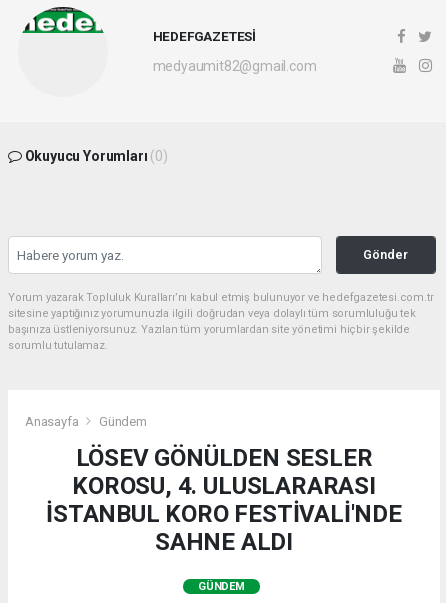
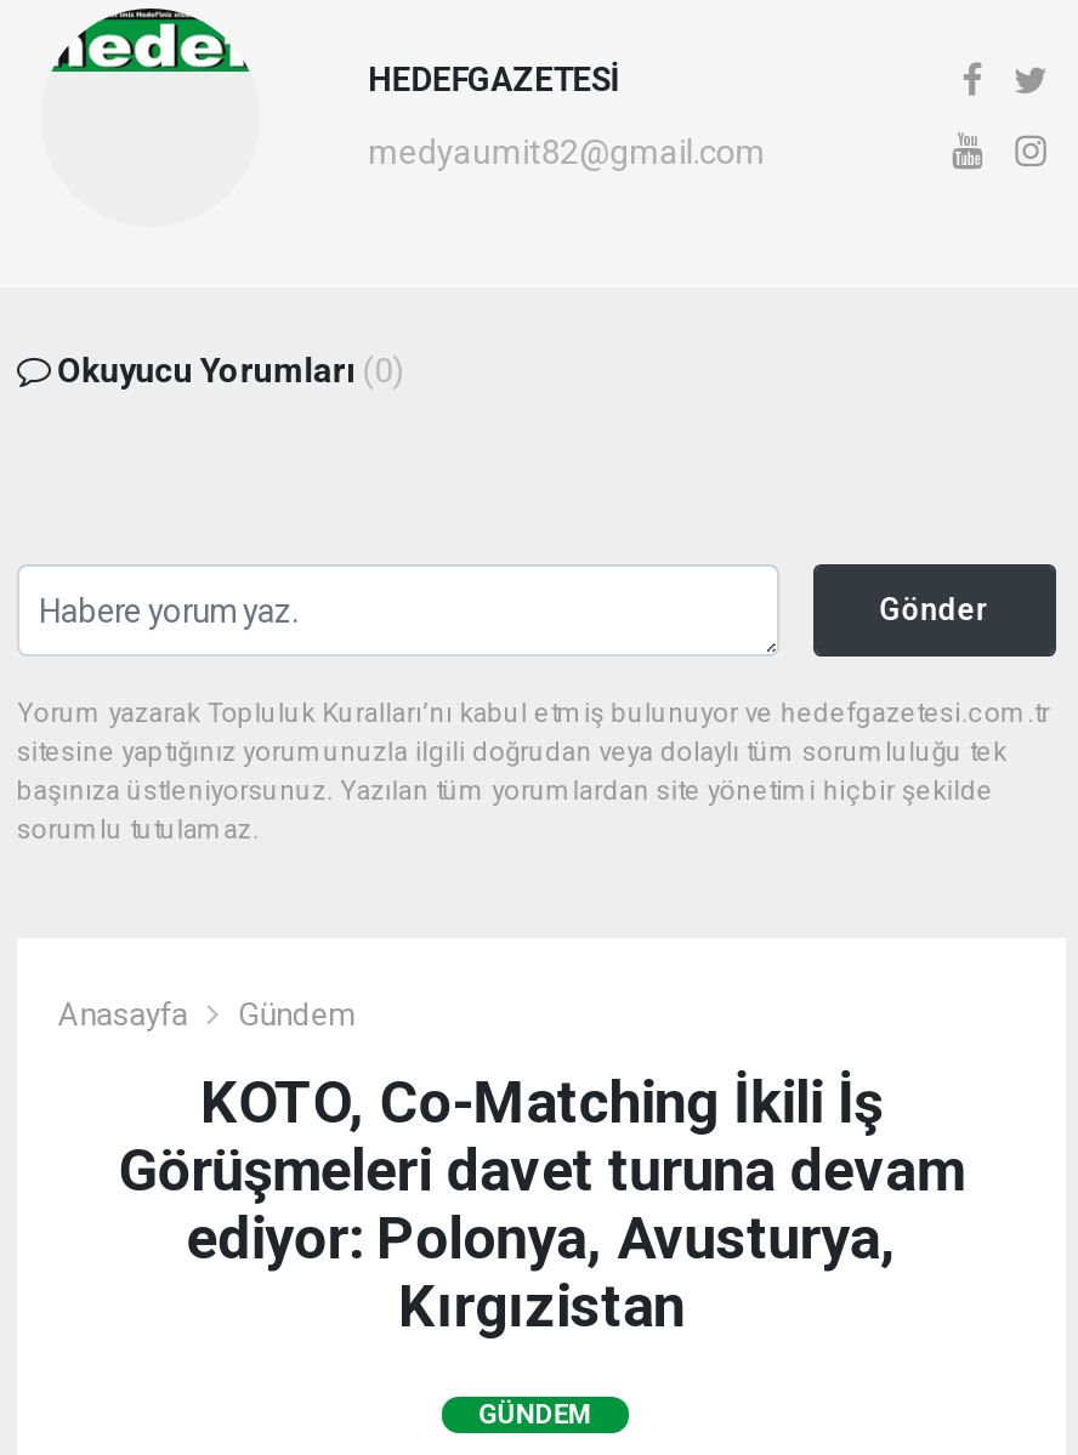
- LÖSEV GÖNÜLDEN SESLER
- KOROSU, 4. ULUSLARARASI
- İSTANBUL KORO FESTİVALİ'NDE
- SAHNE ALDI
+ KOTO, Co-Matching İkili İş
+ Görüşmeleri davet turuna devam
+ ediyor: Polonya, Avusturya,
+ Kırgızistan
